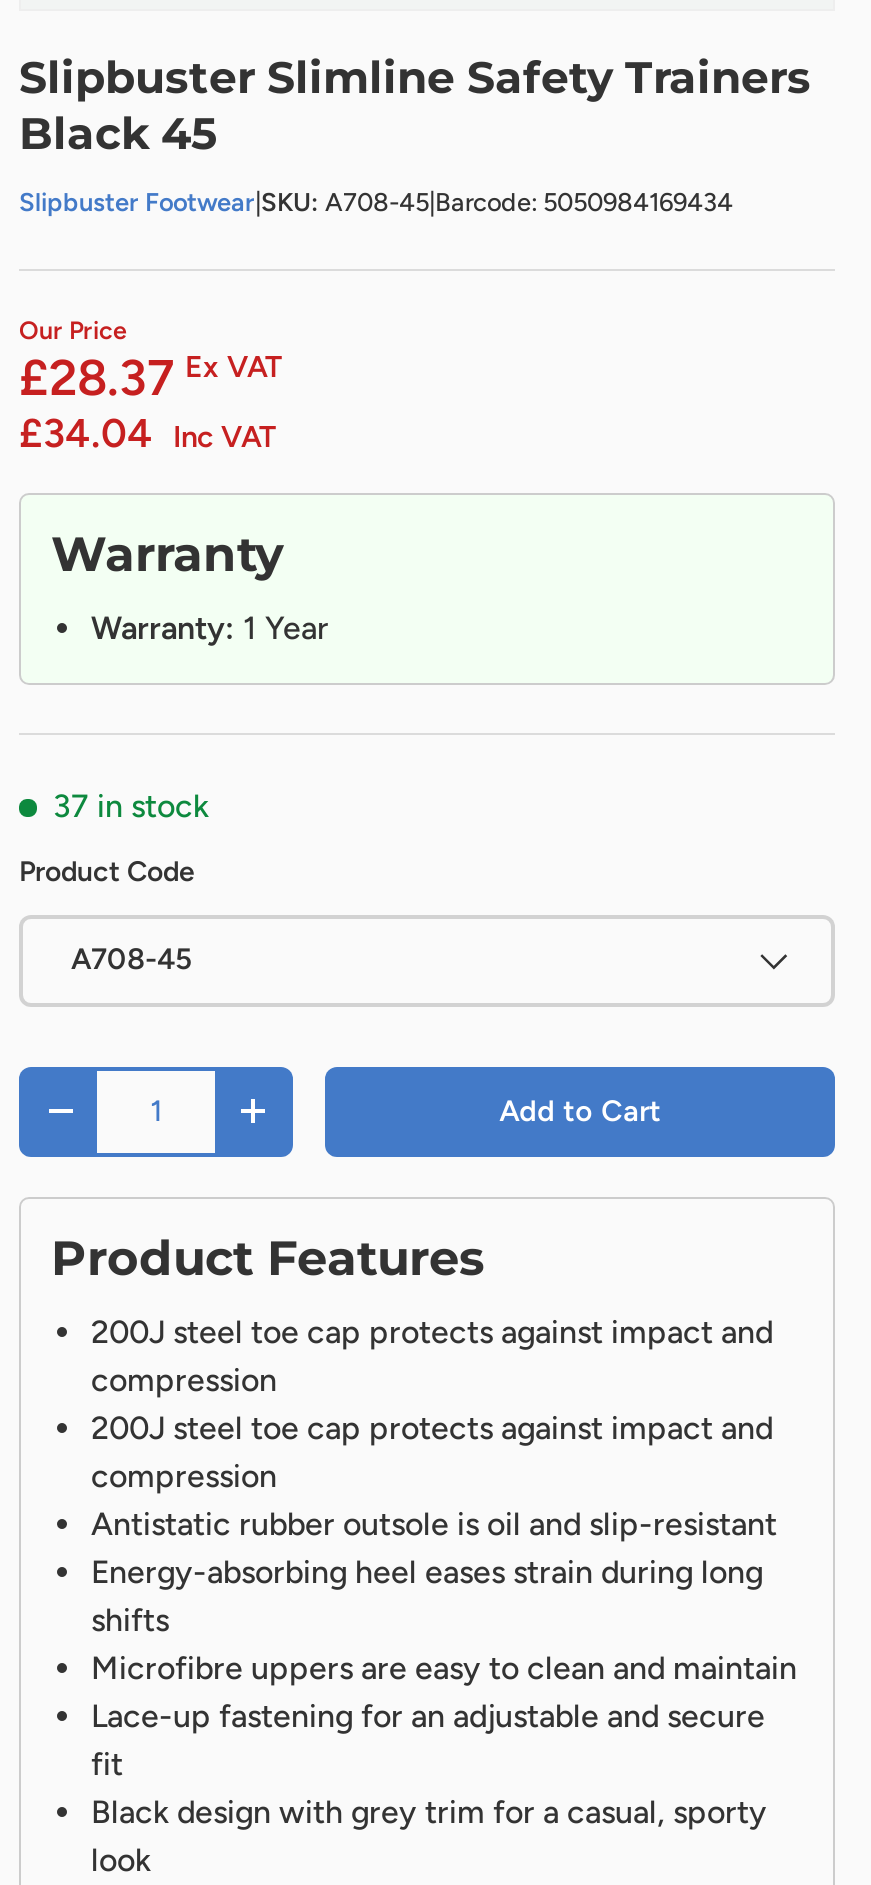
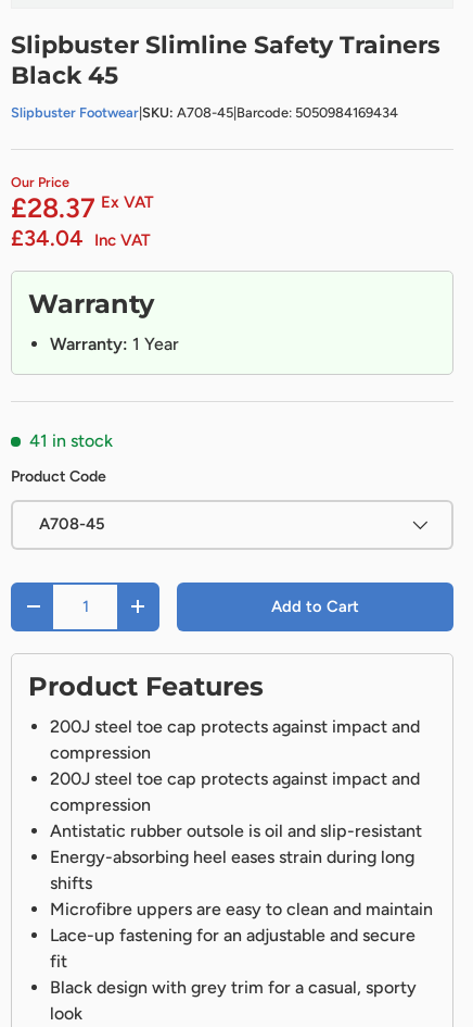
- 37 in stock
+ 41 in stock
